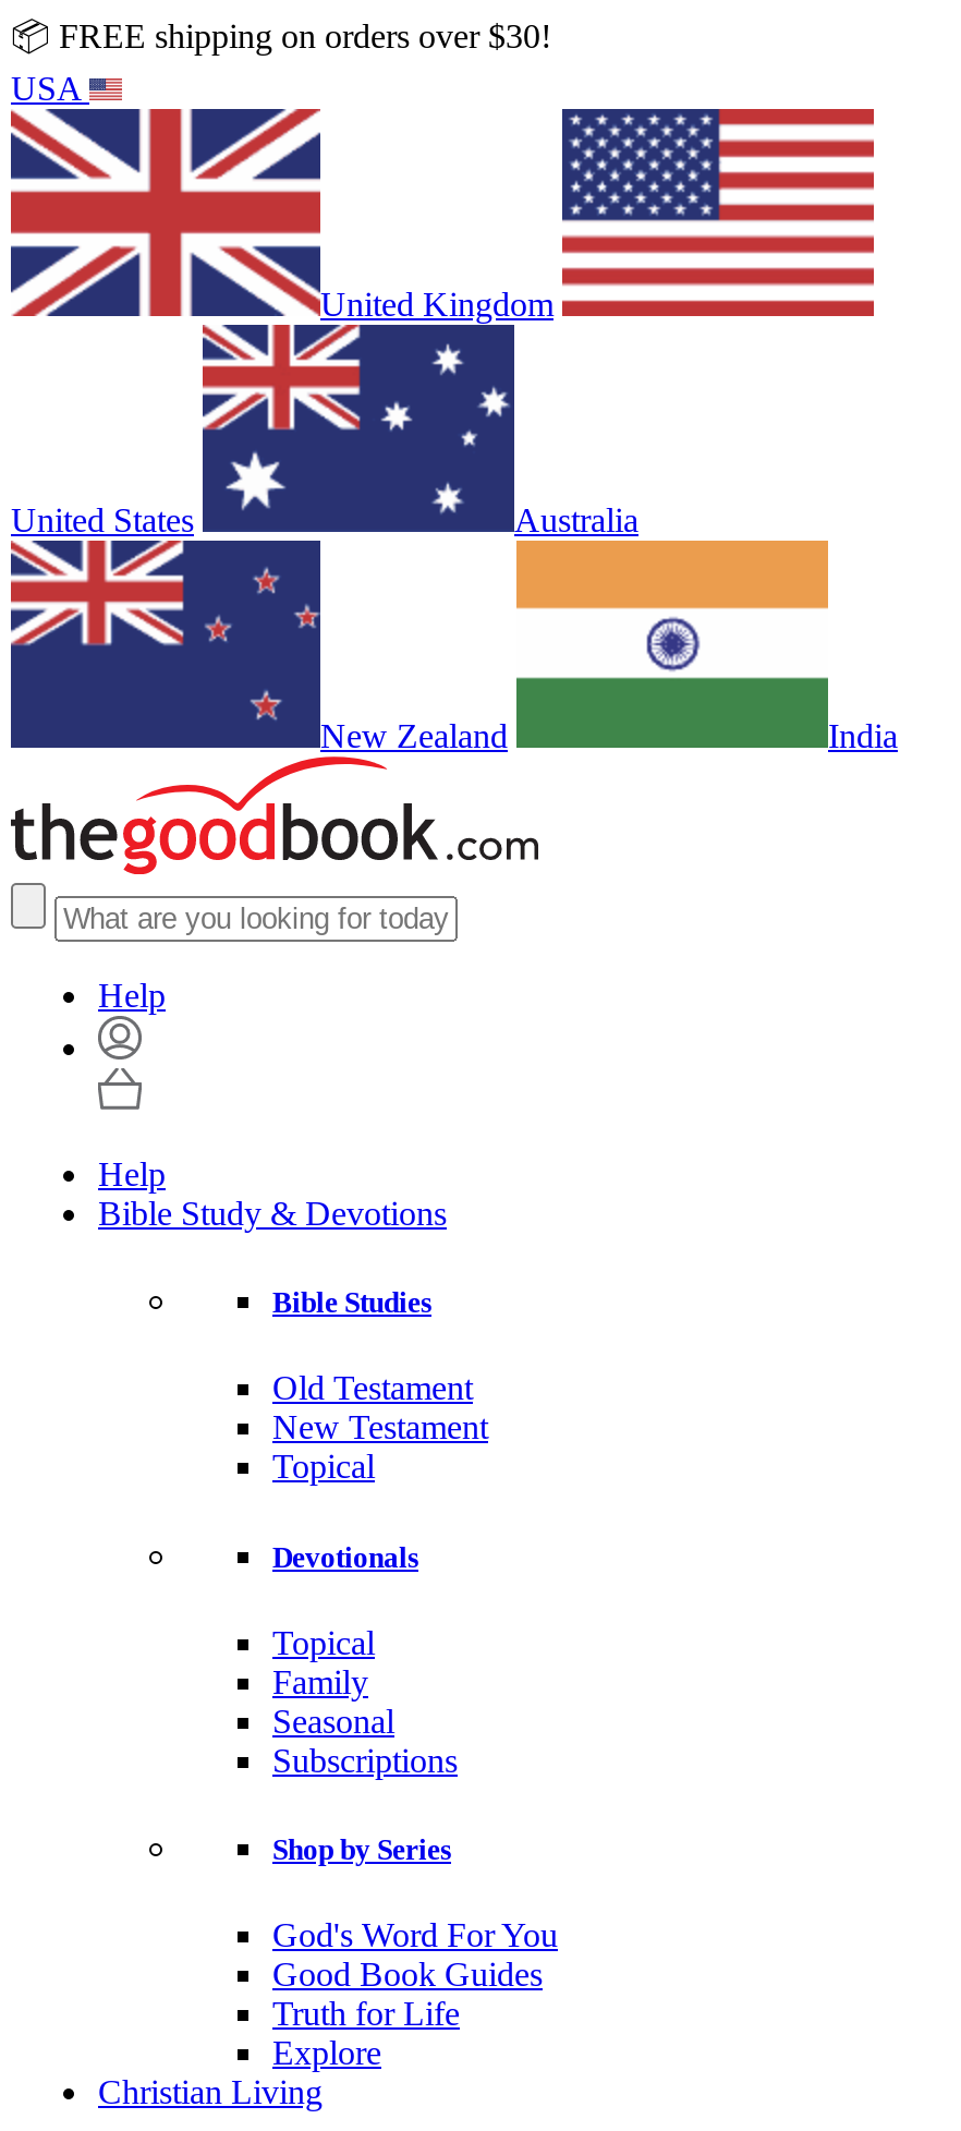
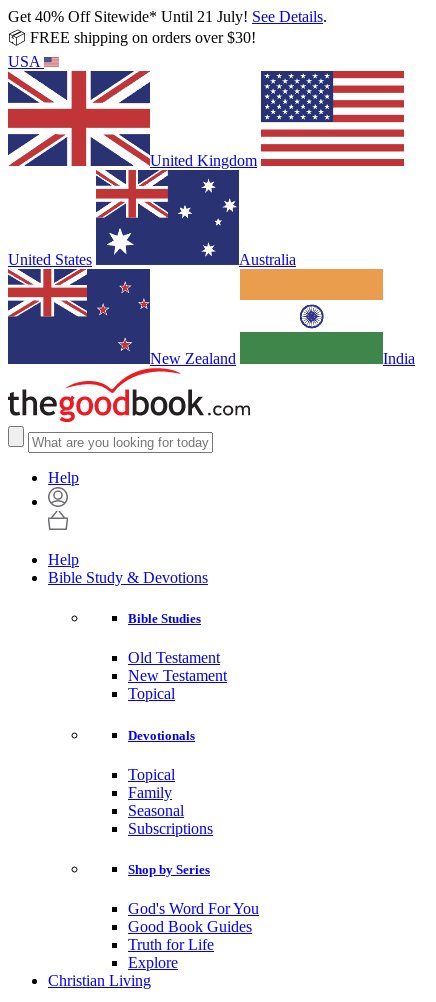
+ Get 40% Off Sitewide* Until 21 July! See Details.
